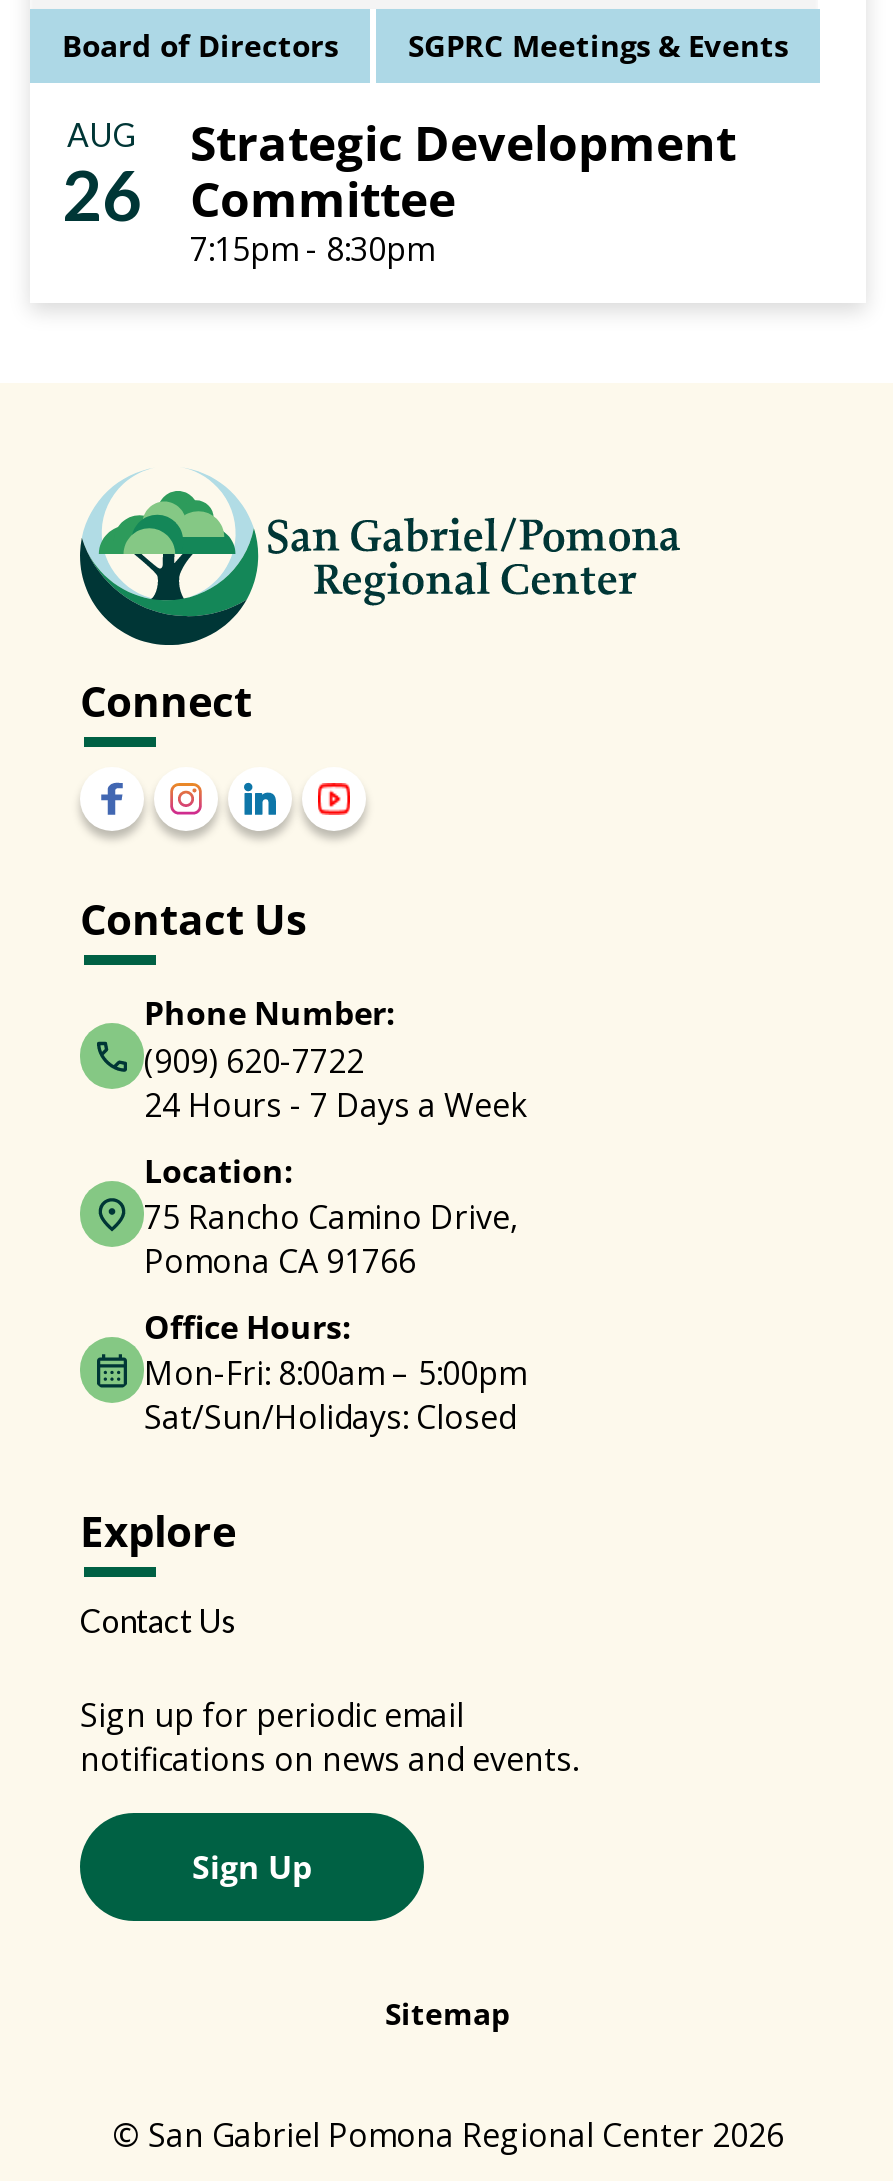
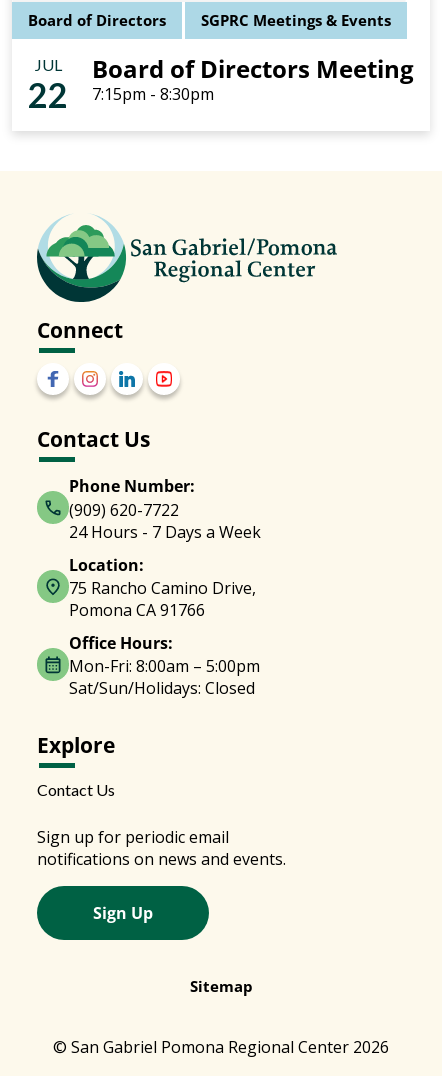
- AUG
- 26
+ JUL
+ 22

- Strategic Development
- Committee
+ Board of Directors Meeting
